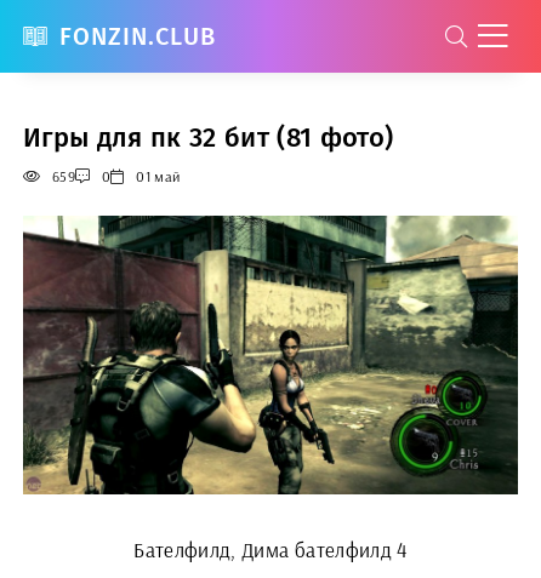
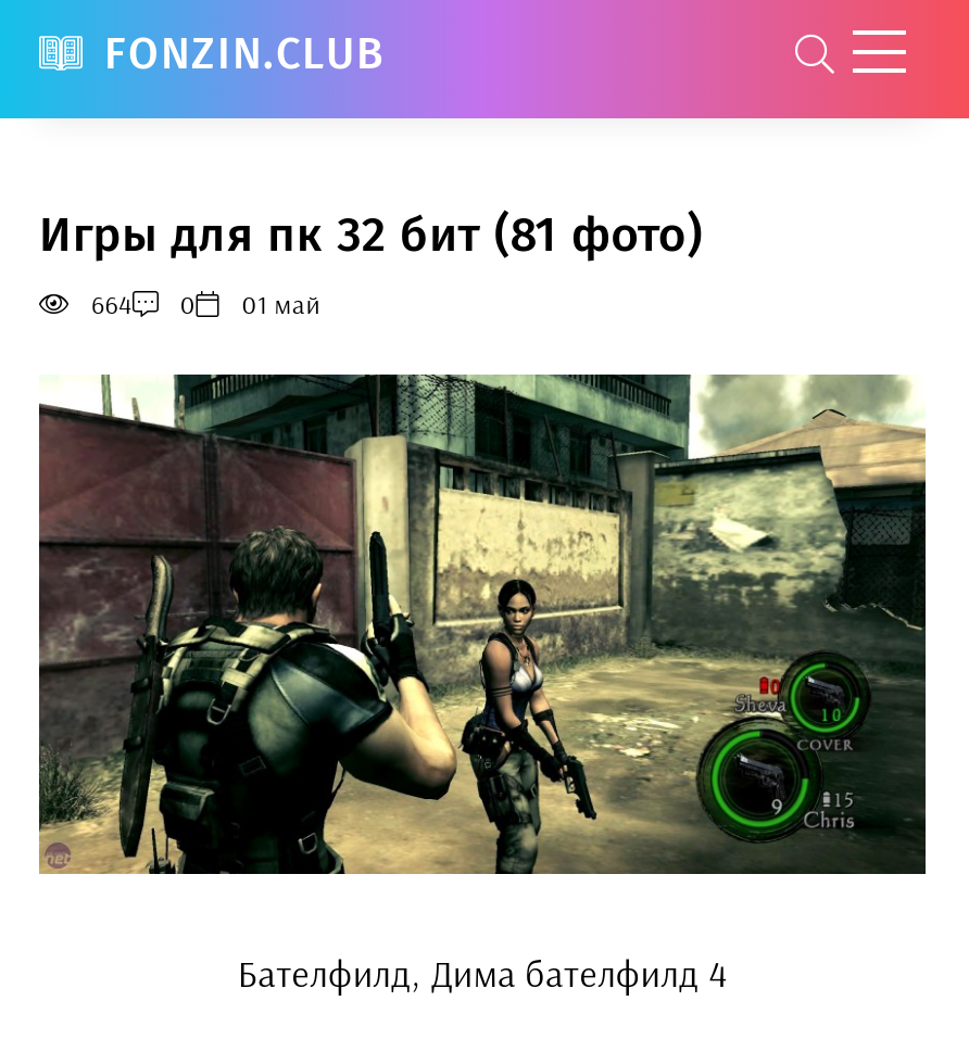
- 659 0 01 май
+ 664 0 01 май
